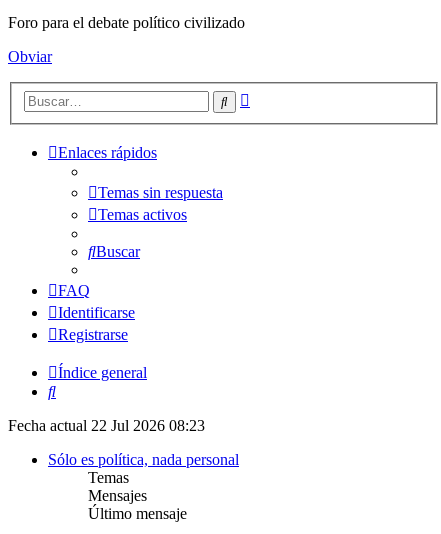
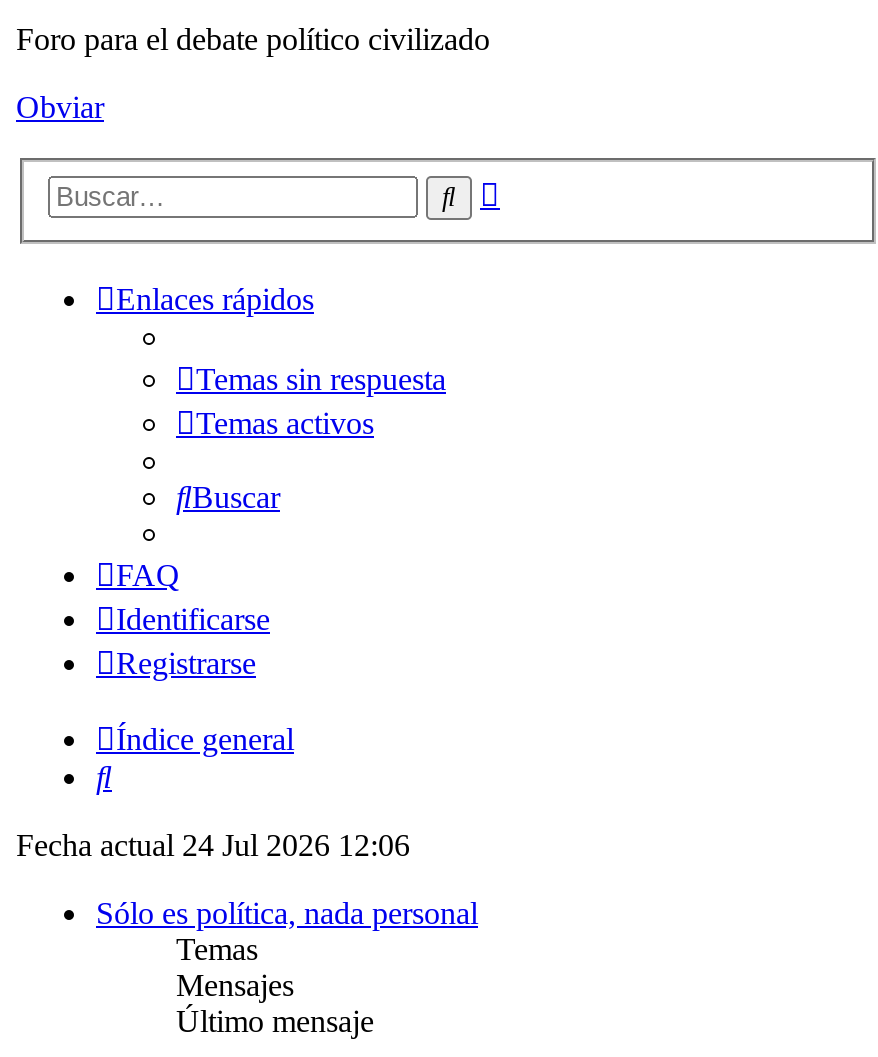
- Fecha actual 22 Jul 2026 08:23
+ Fecha actual 24 Jul 2026 12:06
